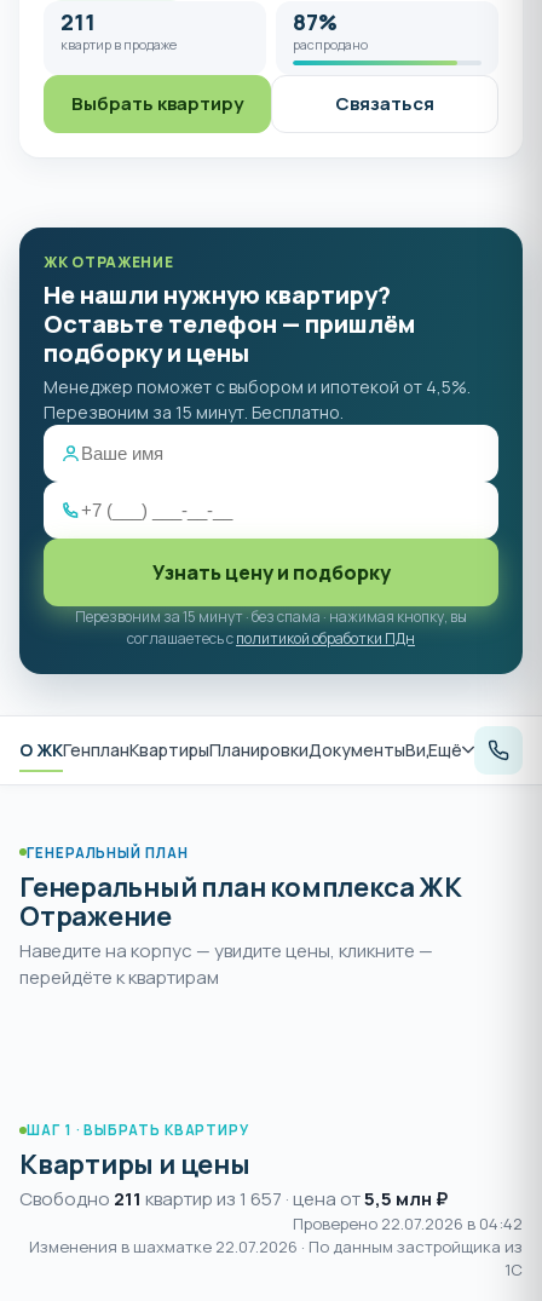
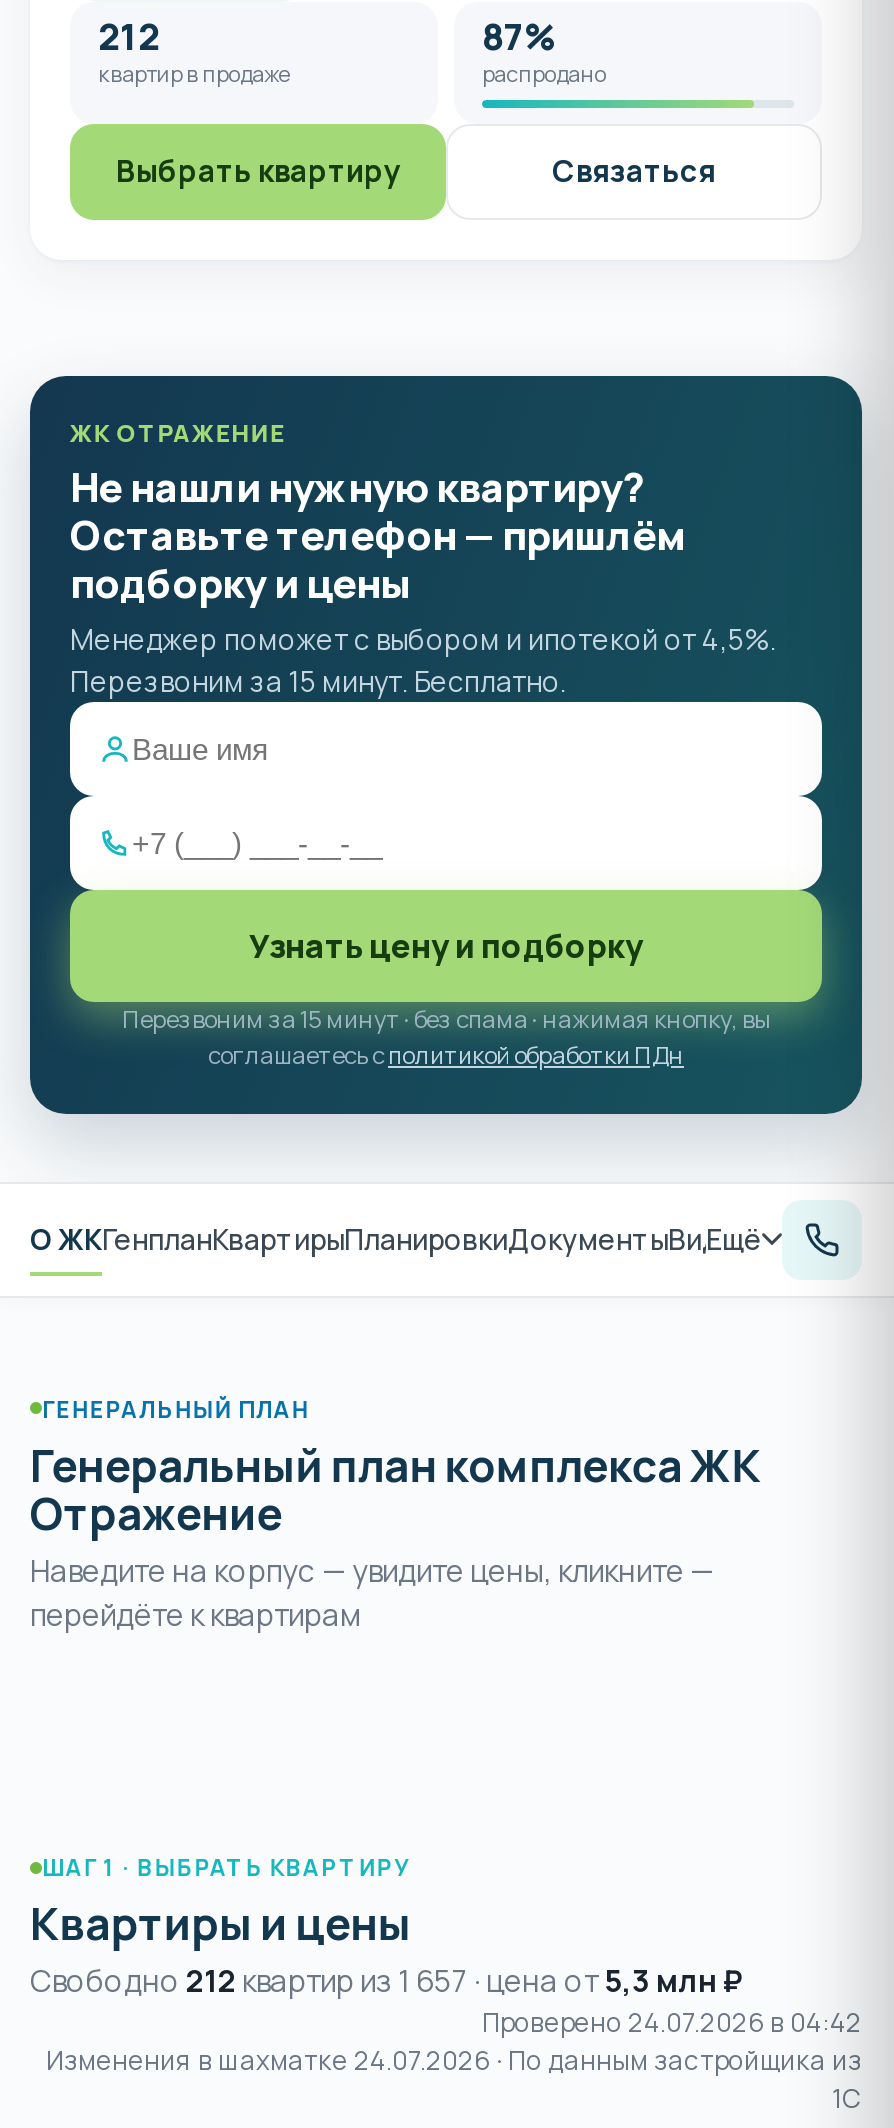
- 211
+ 212

- Свободно 211 квартир из 1 657 · цена от5,5 млн ₽
+ Свободно 212 квартир из 1 657 · цена от5,3 млн ₽

- Проверено 22.07.2026 в 04:42
+ Проверено 24.07.2026 в 04:42

- Изменения в шахматке 22.07.2026 · По данным застройщика из
+ Изменения в шахматке 24.07.2026 · По данным застройщика из
